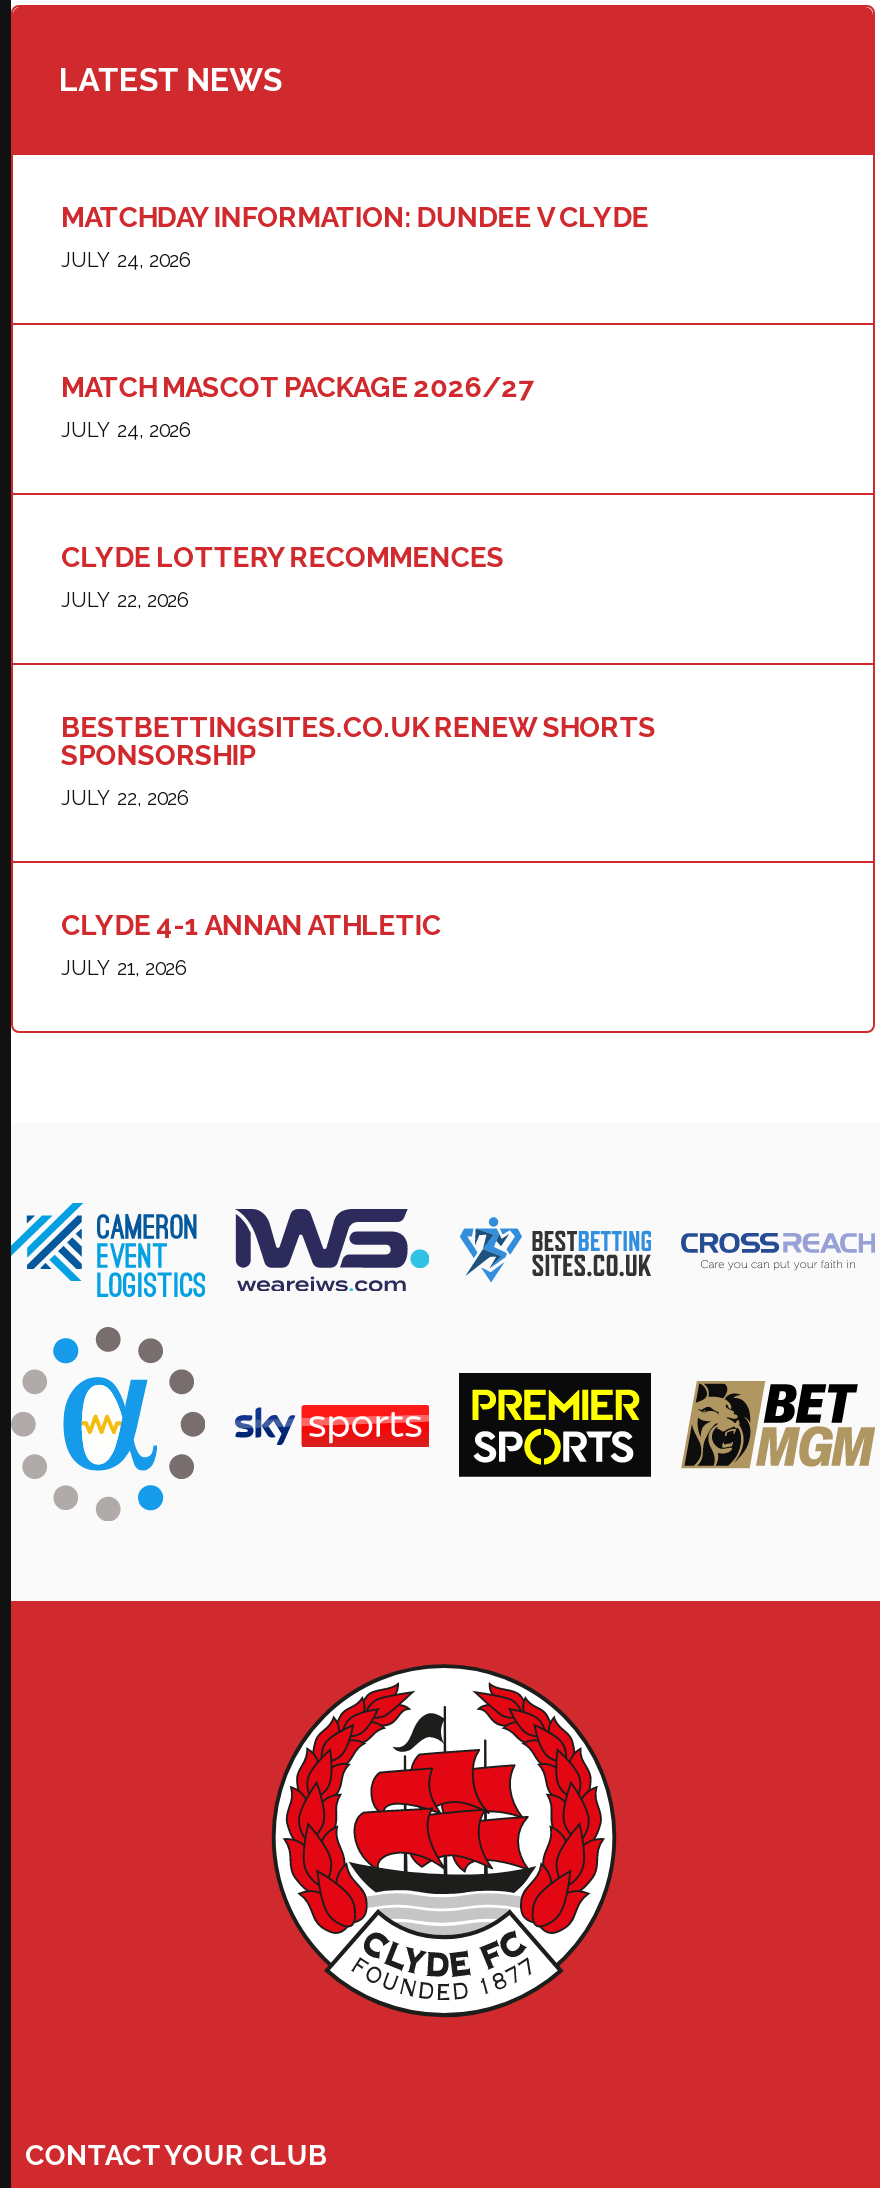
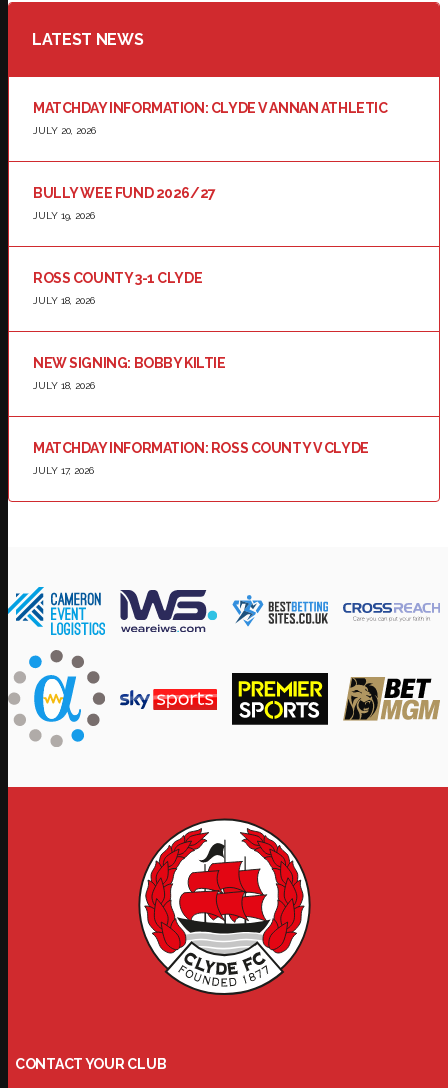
- MATCHDAY INFORMATION: DUNDEE V CLYDE
+ MATCHDAY INFORMATION: CLYDE V ANNAN ATHLETIC

- JULY 24, 2026
+ JULY 20, 2026

- MATCH MASCOT PACKAGE 2026/27
+ BULLY WEE FUND 2026/27

- JULY 24, 2026
+ JULY 19, 2026

- CLYDE LOTTERY RECOMMENCES
+ ROSS COUNTY 3-1 CLYDE

- JULY 22, 2026
+ JULY 18, 2026

- BESTBETTINGSITES.CO.UK RENEW SHORTS
- SPONSORSHIP
+ NEW SIGNING: BOBBY KILTIE

- JULY 22, 2026
+ JULY 18, 2026

- CLYDE 4-1 ANNAN ATHLETIC
+ MATCHDAY INFORMATION: ROSS COUNTY V CLYDE

- JULY 21, 2026
+ JULY 17, 2026
